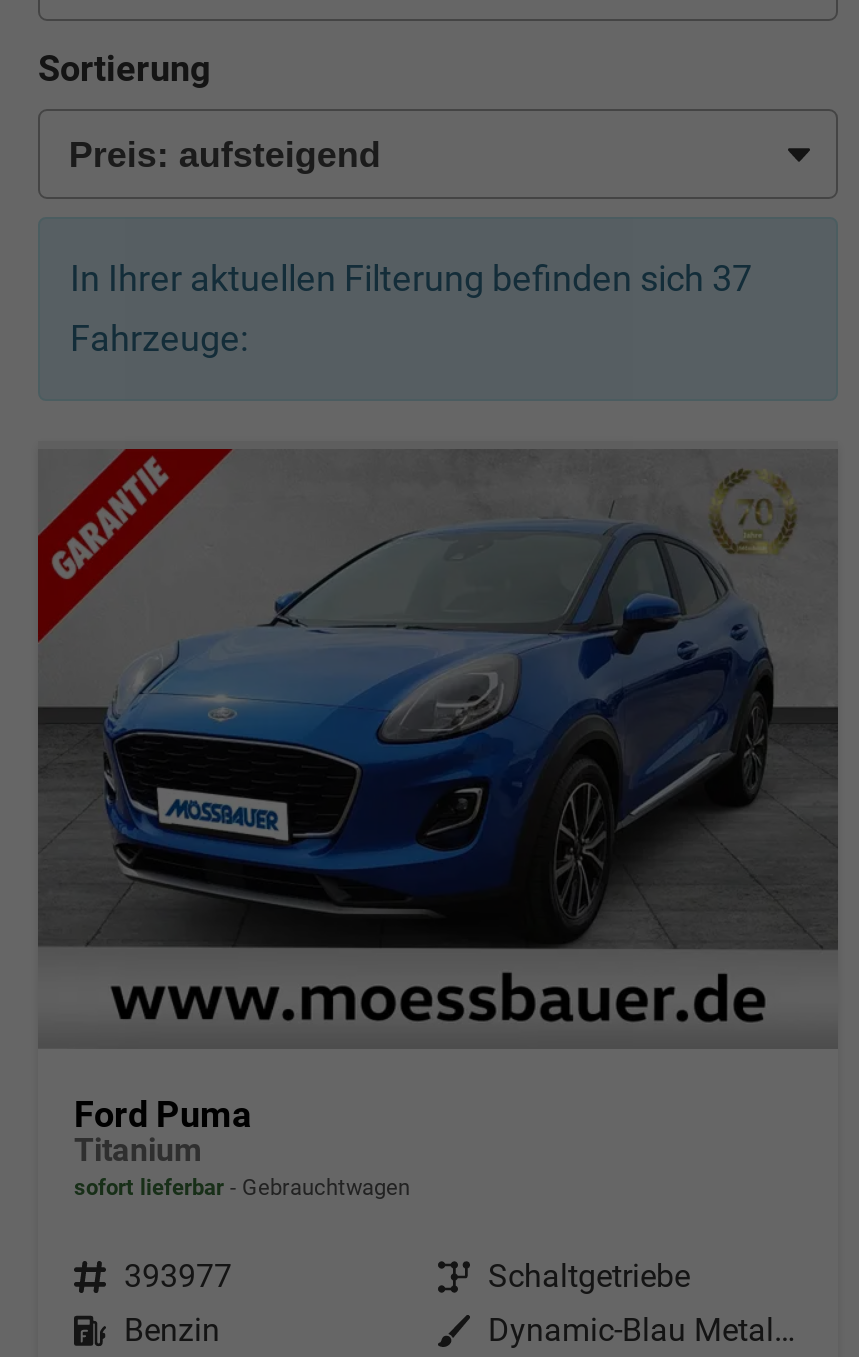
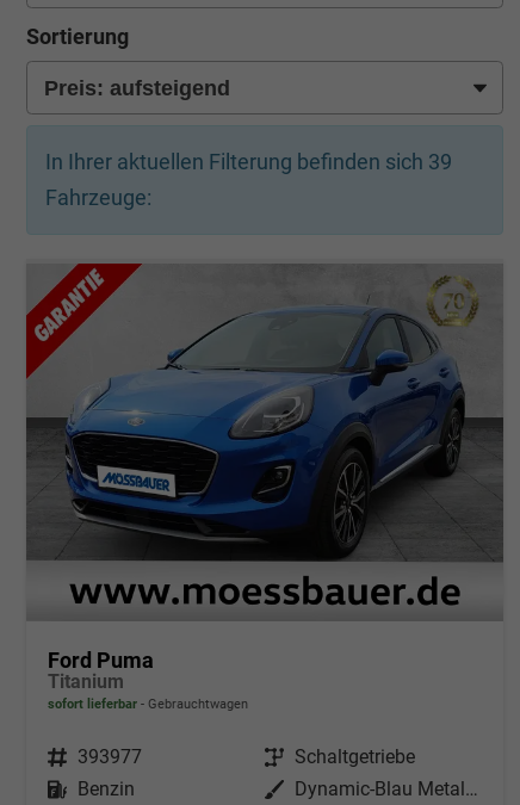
- In Ihrer aktuellen Filterung befinden sich 37
+ In Ihrer aktuellen Filterung befinden sich 39
